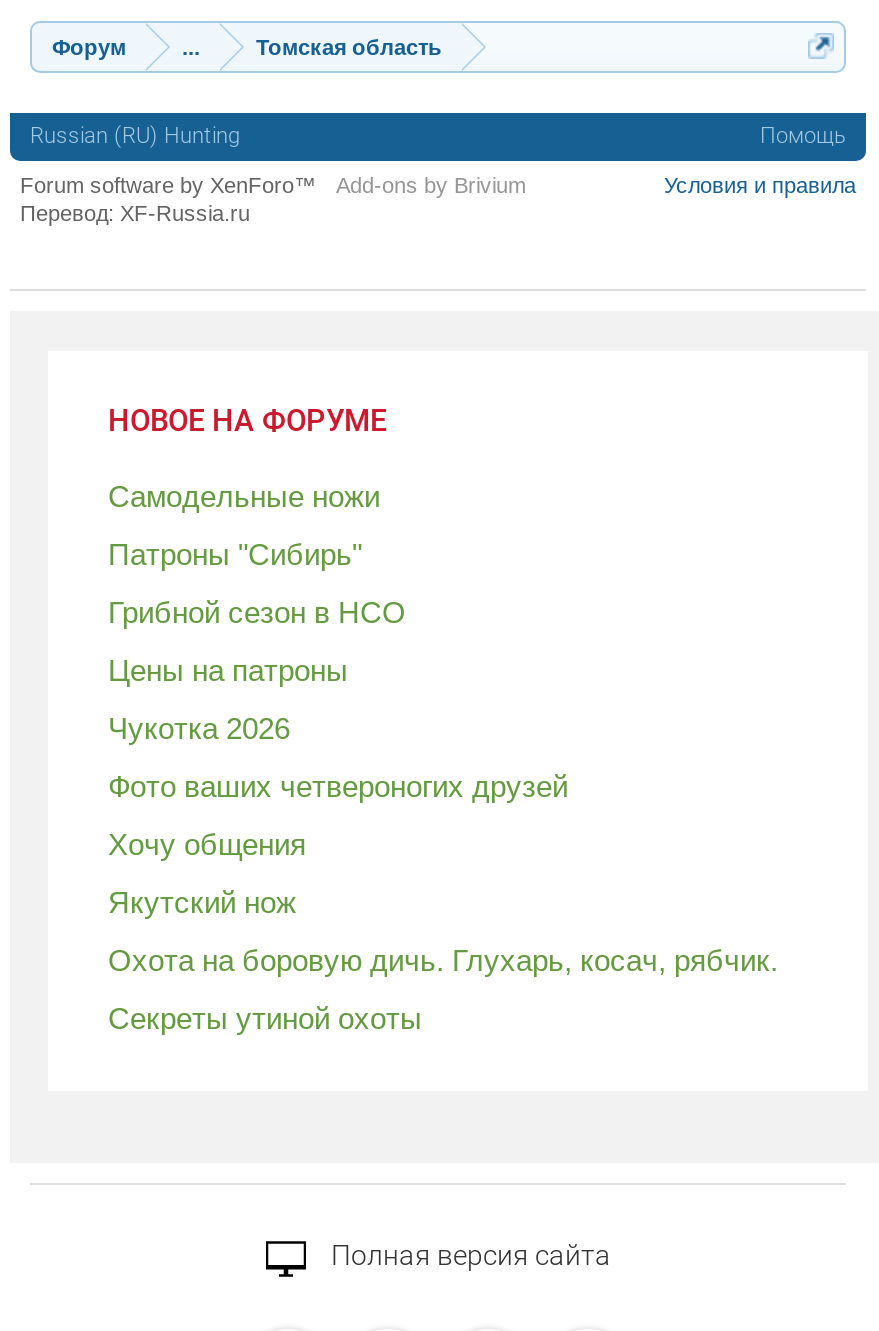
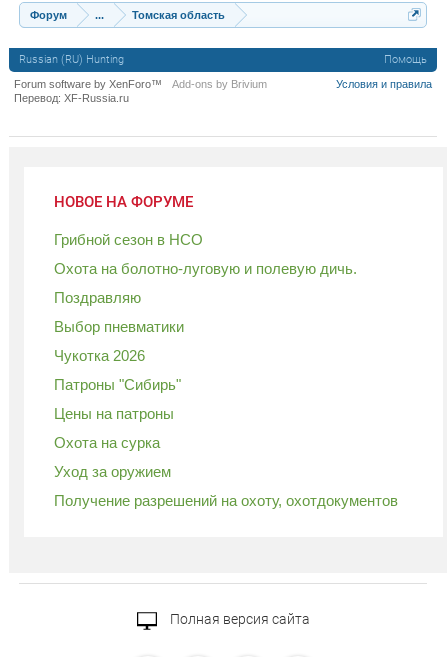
- Самодельные ножи

moved down: Патроны "Сибирь"

moved up: Грибной сезон в НСО

+ Охота на болотно-луговую и полевую дичь.
+ Поздравляю
+ Выбор пневматики

moved down: Цены на патроны

- Фото ваших четвероногих друзей

- Хочу общения

- Якутский нож
+ Охота на сурка

- Охота на боровую дичь. Глухарь, косач, рябчик.
+ Уход за оружием

- Секреты утиной охоты
+ Получение разрешений на охоту, охотдокументов
